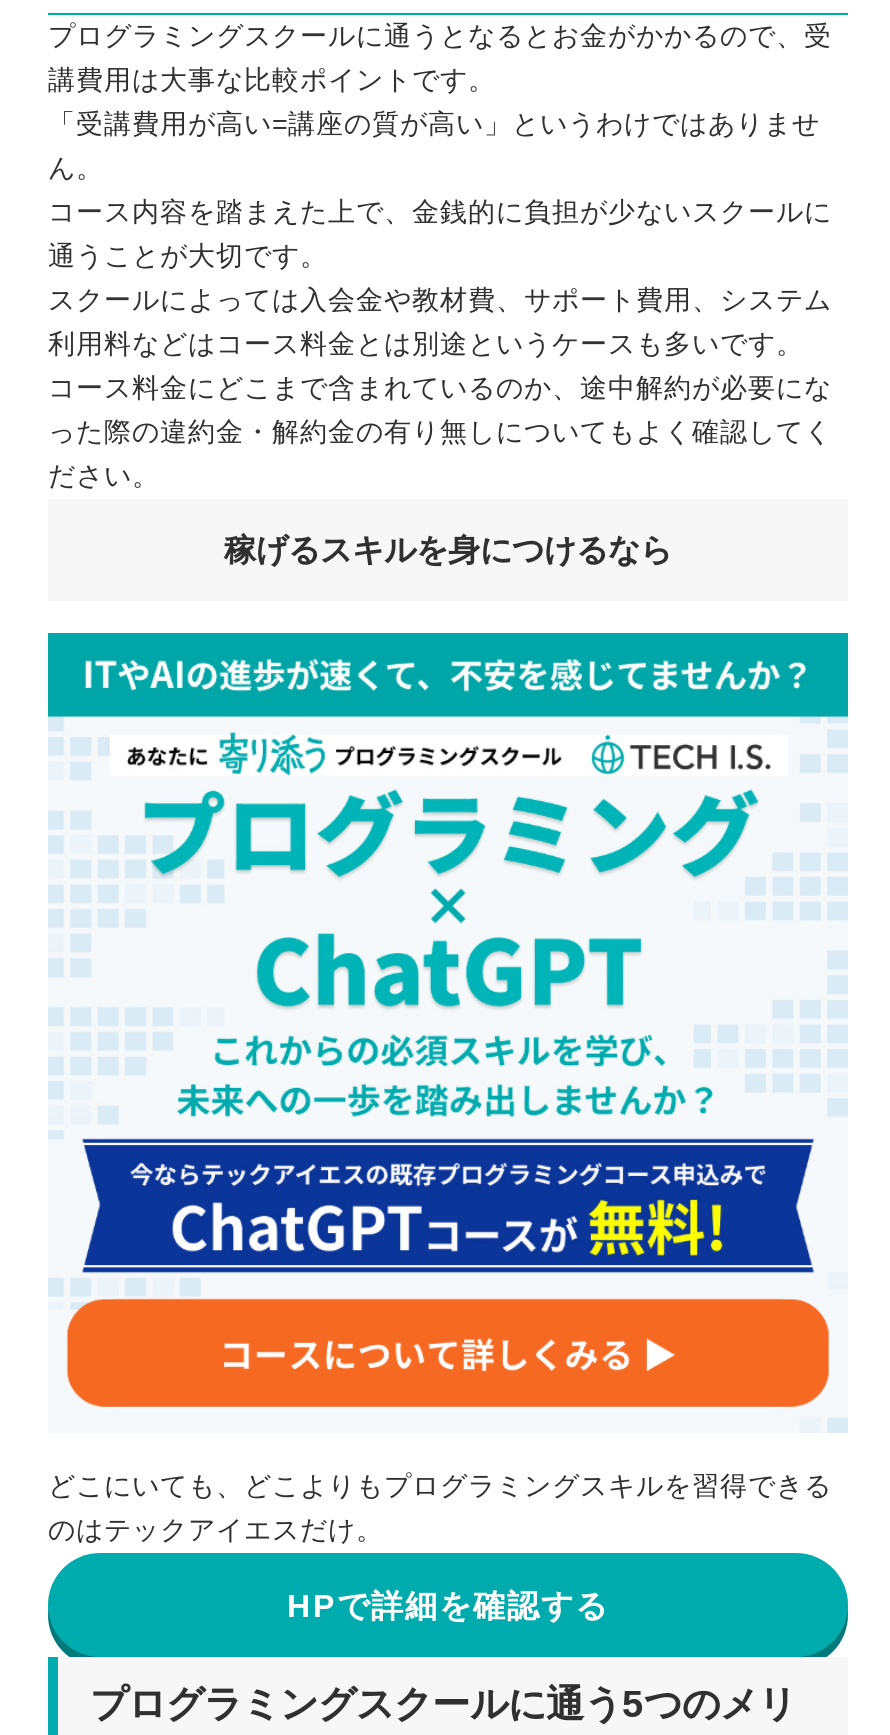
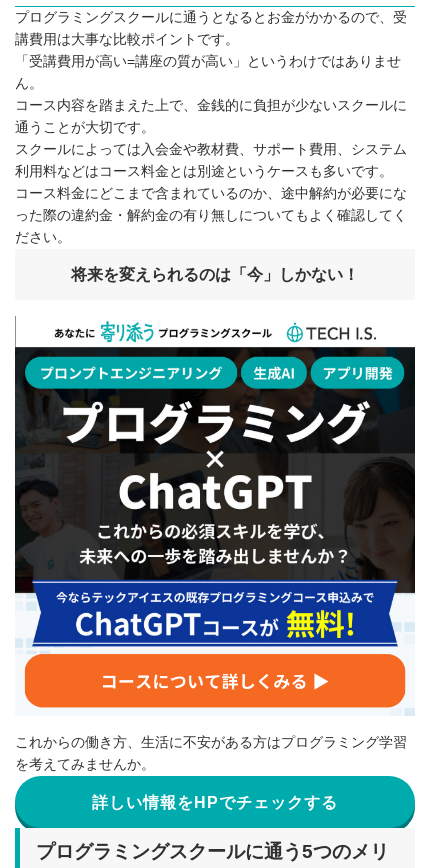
- 稼げるスキルを身につけるなら
+ 将来を変えられるのは「今」しかない！

- [image]
- どこにいても、どこよりもプログラミングスキルを習得できる
+ [image]
+ これからの働き方、生活に不安がある方はプログラミング学習

- のはテックアイエスだけ。
+ を考えてみませんか。

- HPで詳細を確認する
+ 詳しい情報をHPでチェックする
